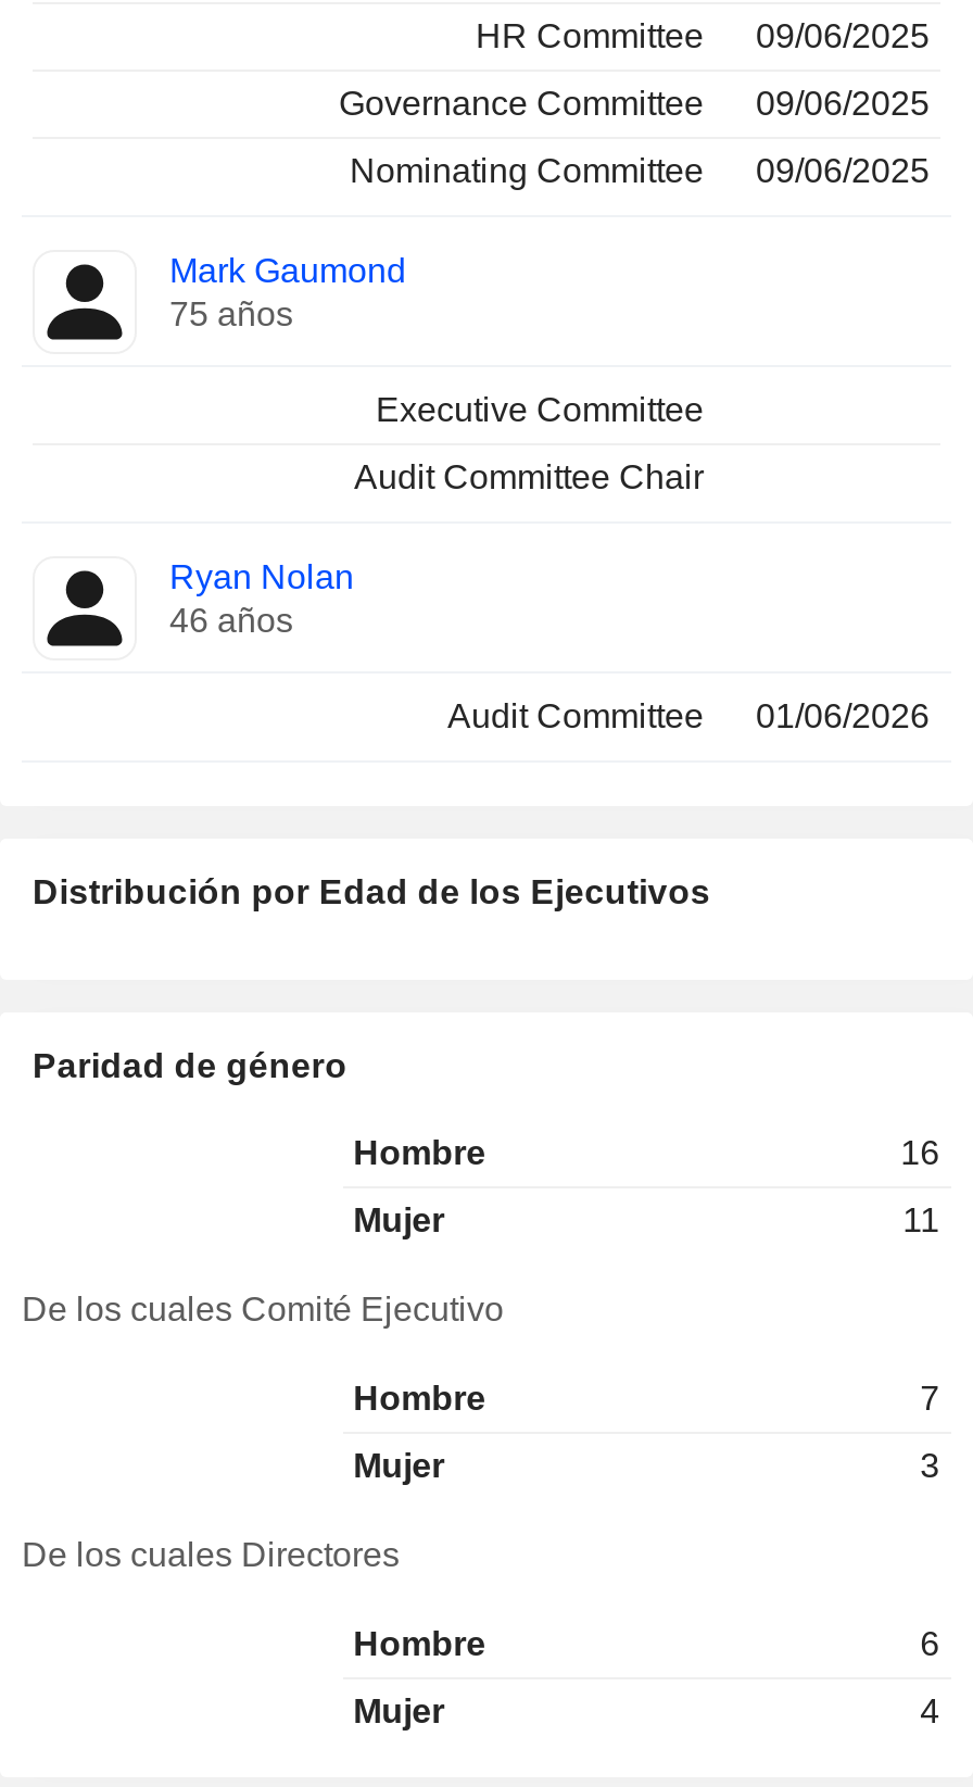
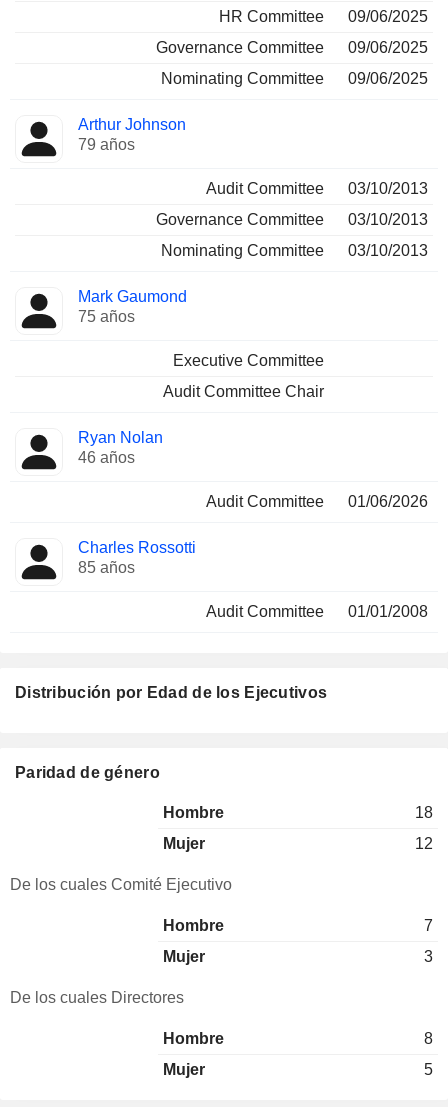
+ Arthur Johnson
+ 79 años
+ Audit Committee
+ 03/10/2013
+ Governance Committee
+ 03/10/2013
+ Nominating Committee
+ 03/10/2013

+ Charles Rossotti
+ 85 años
+ Audit Committee
+ 01/01/2008

- 16
+ 18

- 11
+ 12

- 6
+ 8

- 4
+ 5
